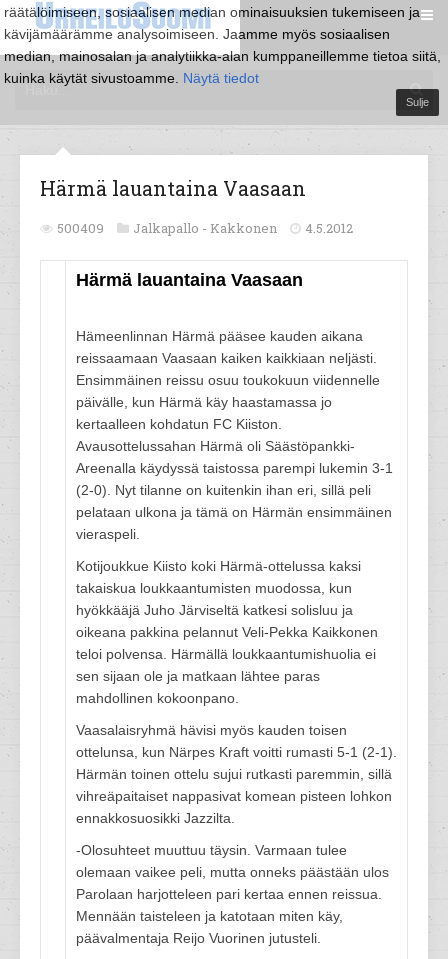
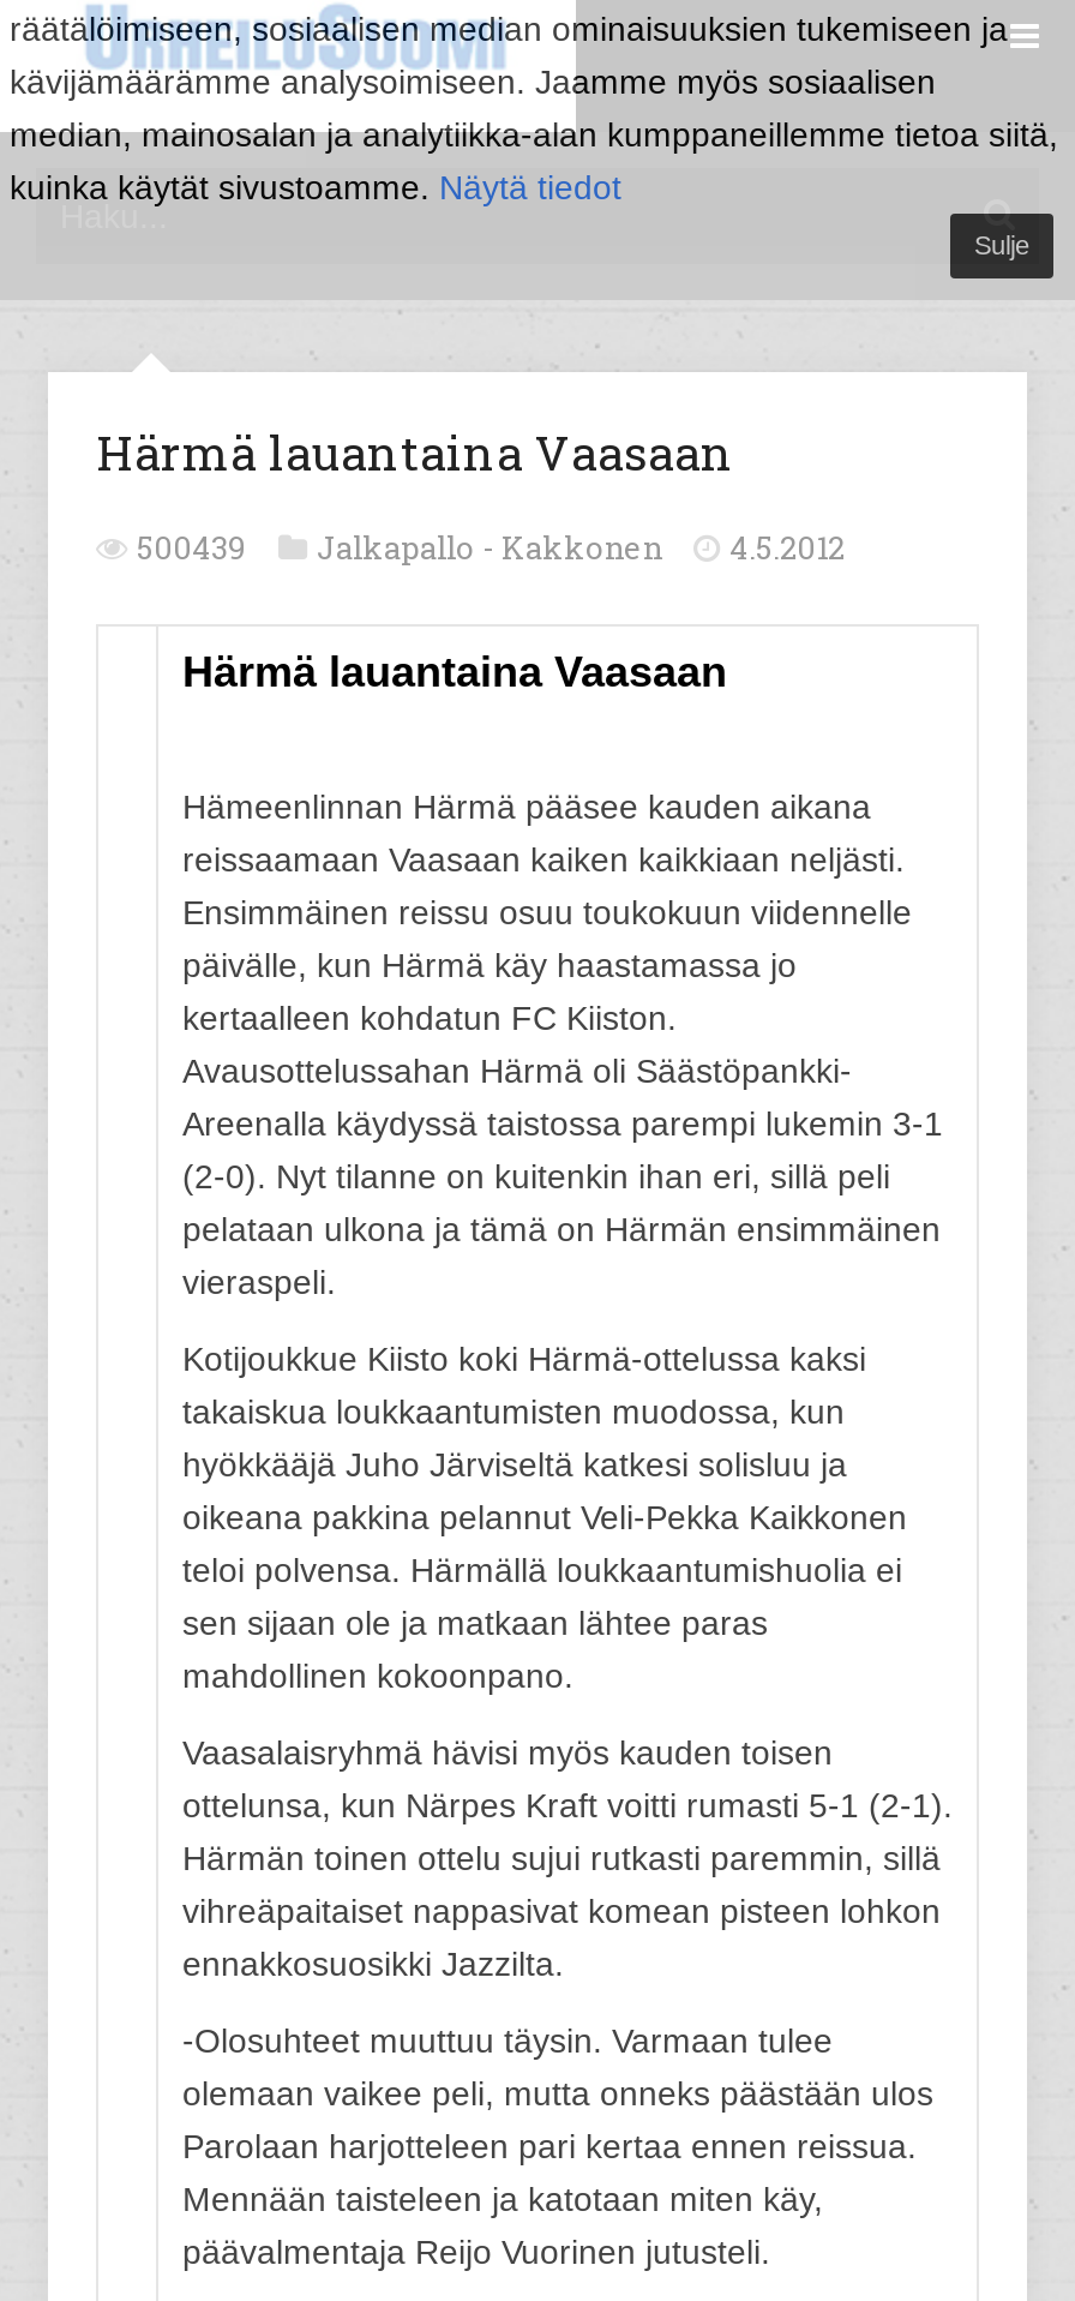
- 500409 Jalkapallo - Kakkonen 4.5.2012
+ 500439 Jalkapallo - Kakkonen 4.5.2012
